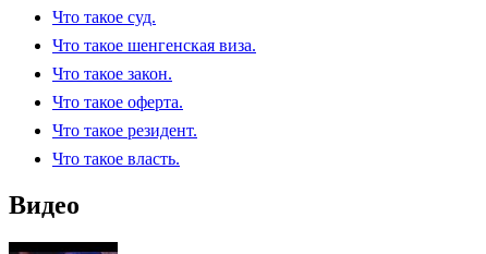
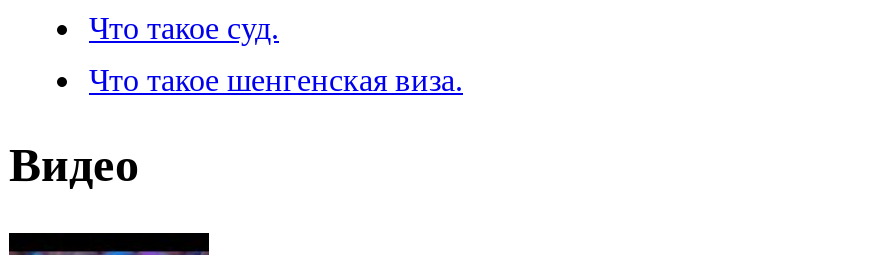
- Что такое закон.
- Что такое оферта.
- Что такое резидент.
- Что такое власть.
